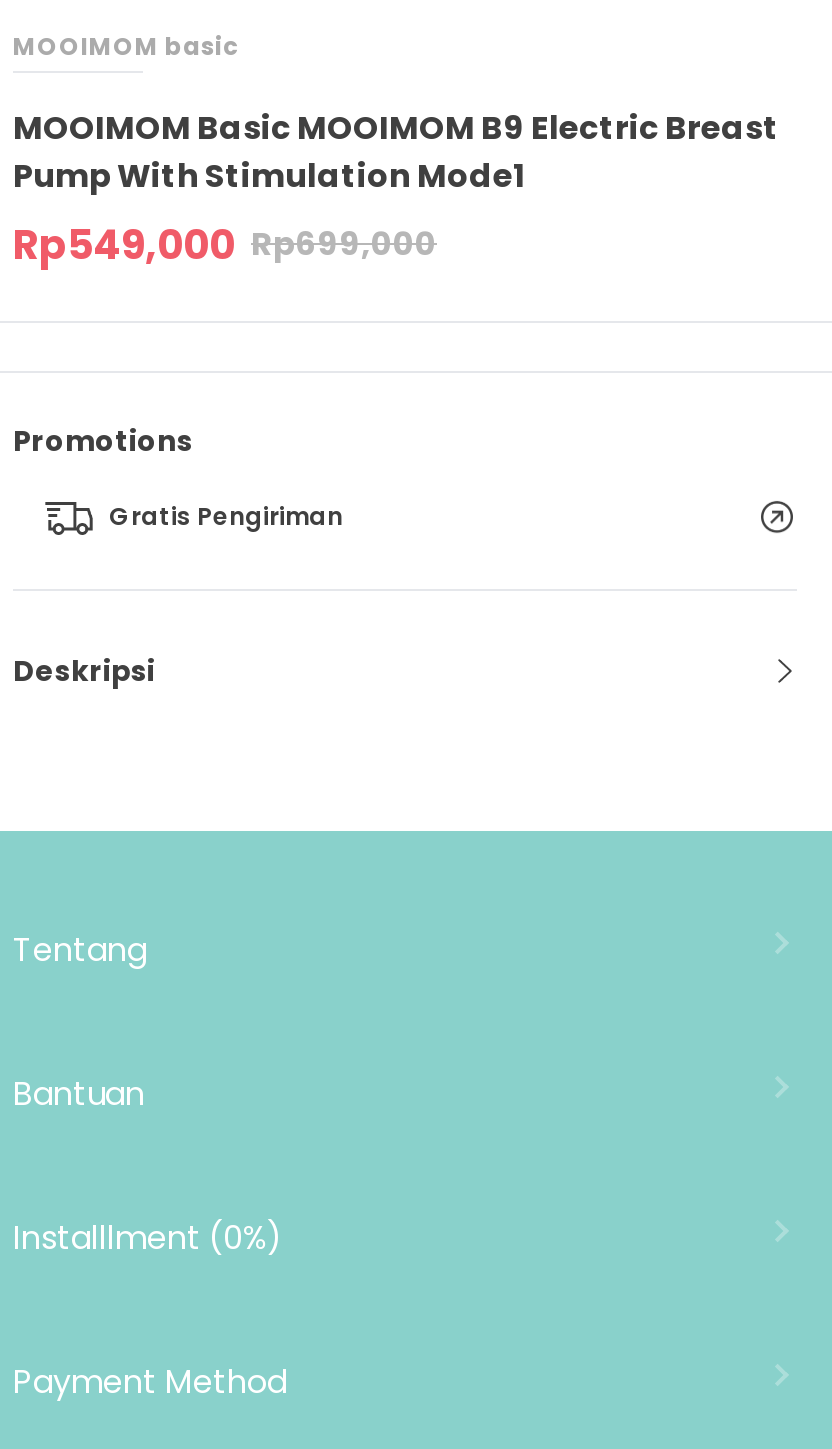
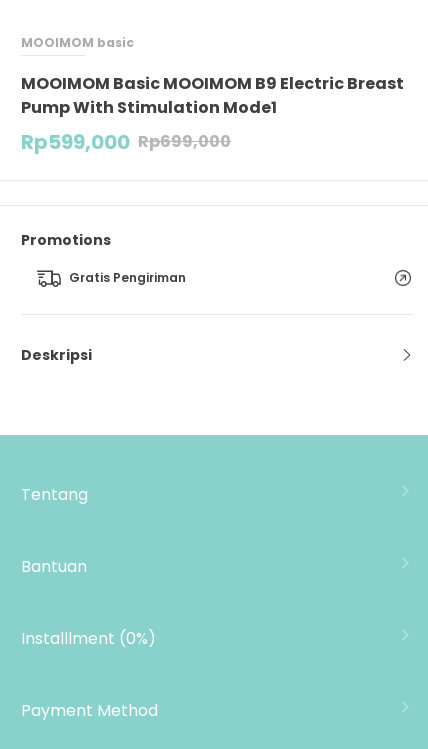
- Rp549,000 Rp699,000
+ Rp599,000 Rp699,000
